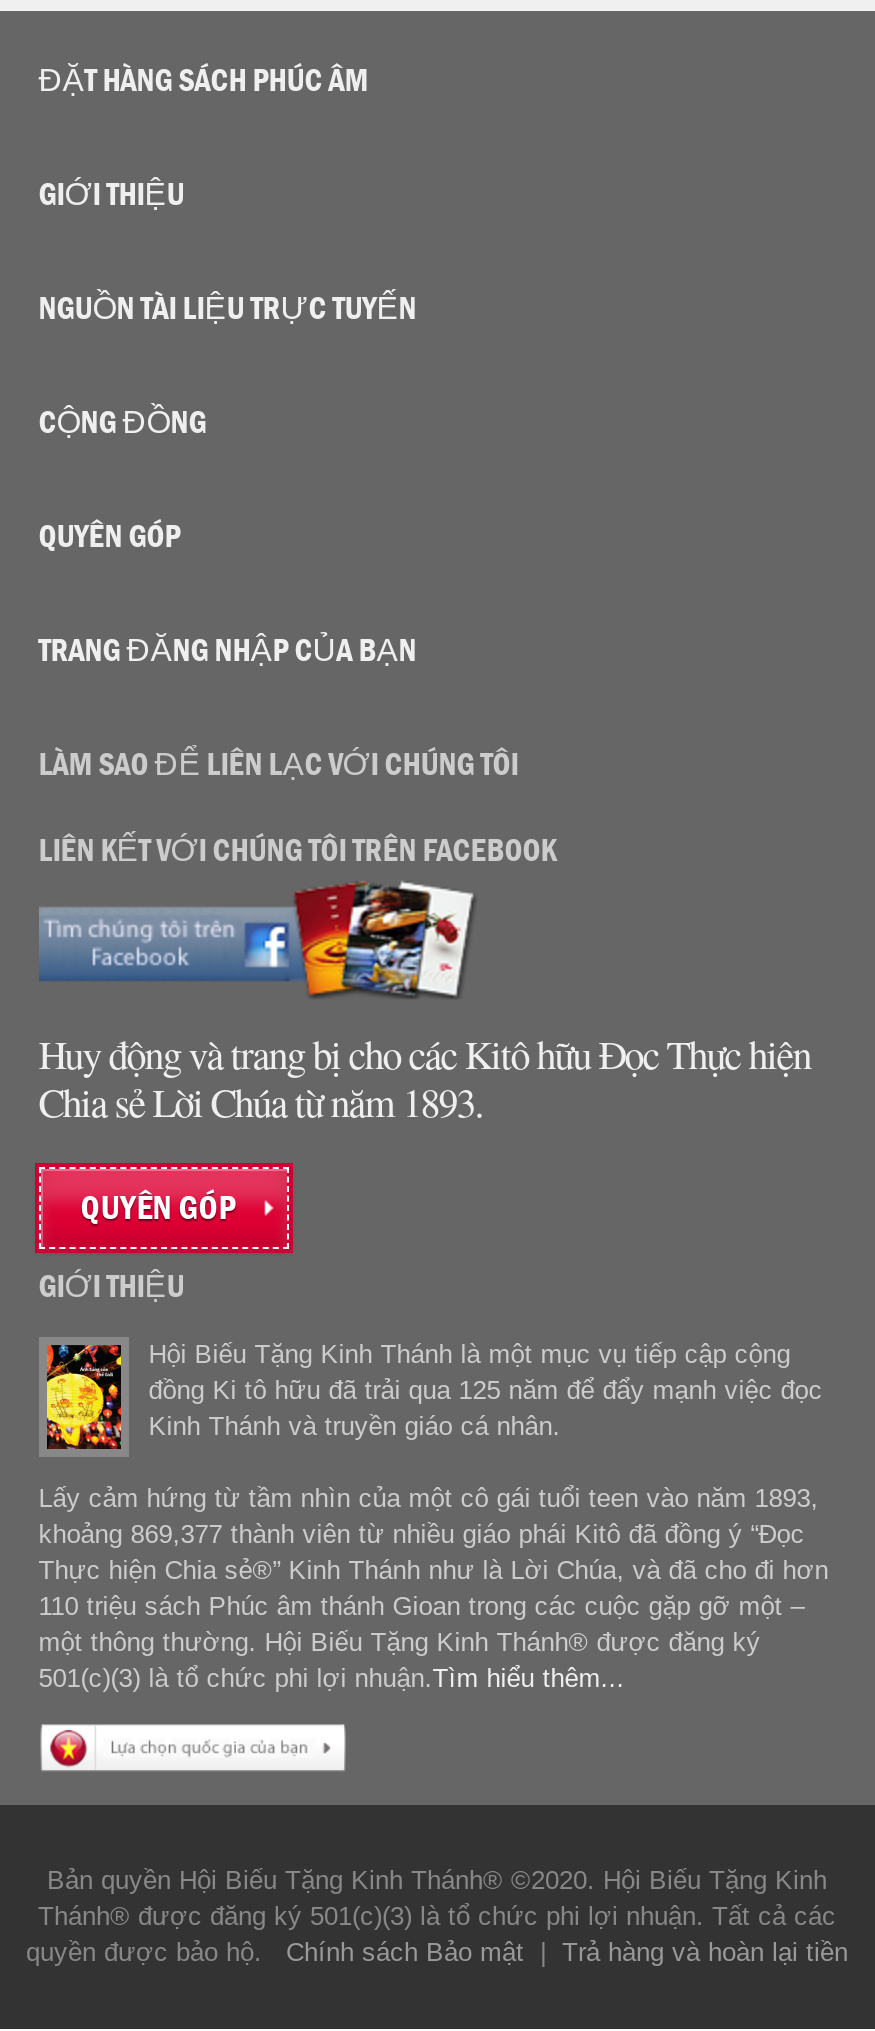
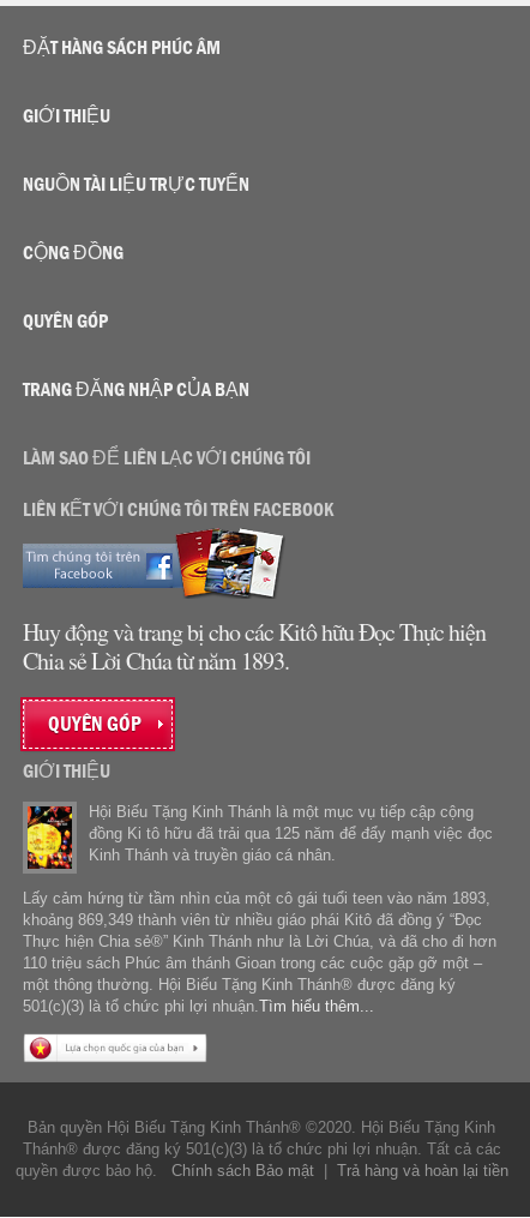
- khoảng 869,377 thành viên từ nhiều giáo phái Kitô đã đồng ý “Đọc
+ khoảng 869,349 thành viên từ nhiều giáo phái Kitô đã đồng ý “Đọc
